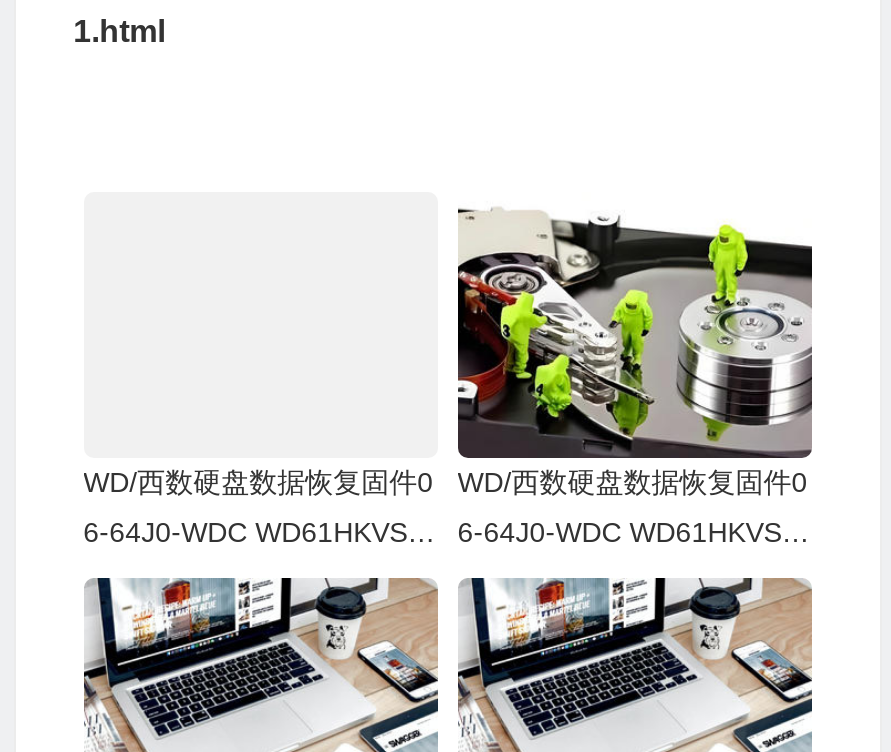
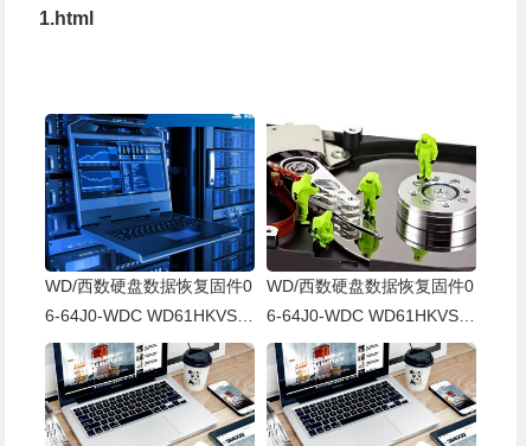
+ [image]
